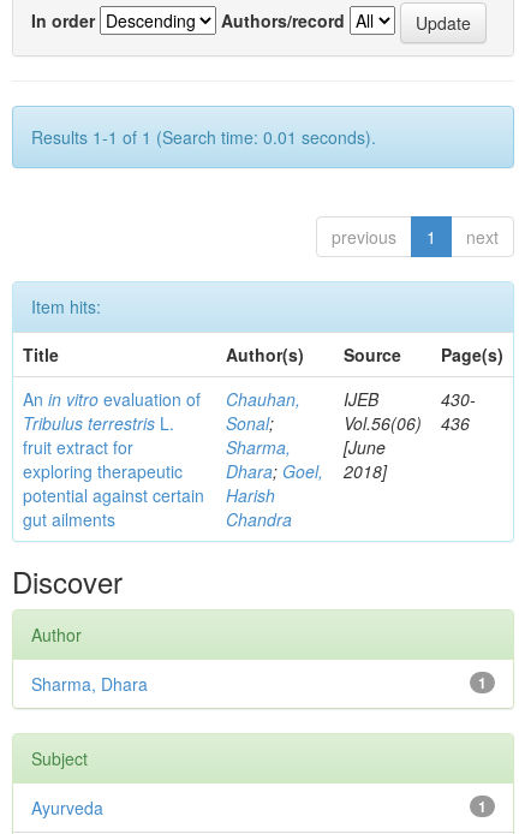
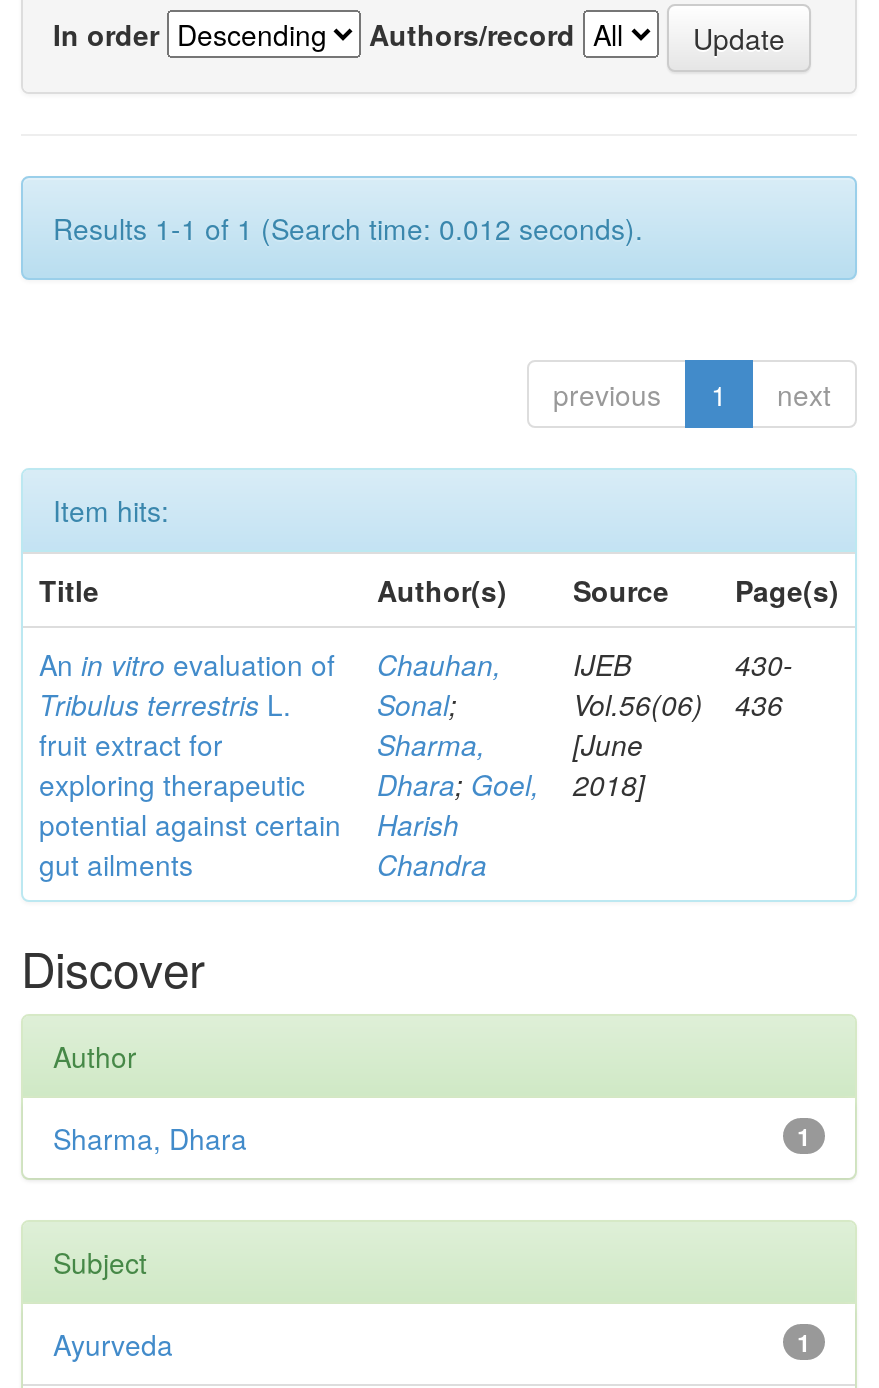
- Results 1-1 of 1 (Search time: 0.01 seconds).
+ Results 1-1 of 1 (Search time: 0.012 seconds).
